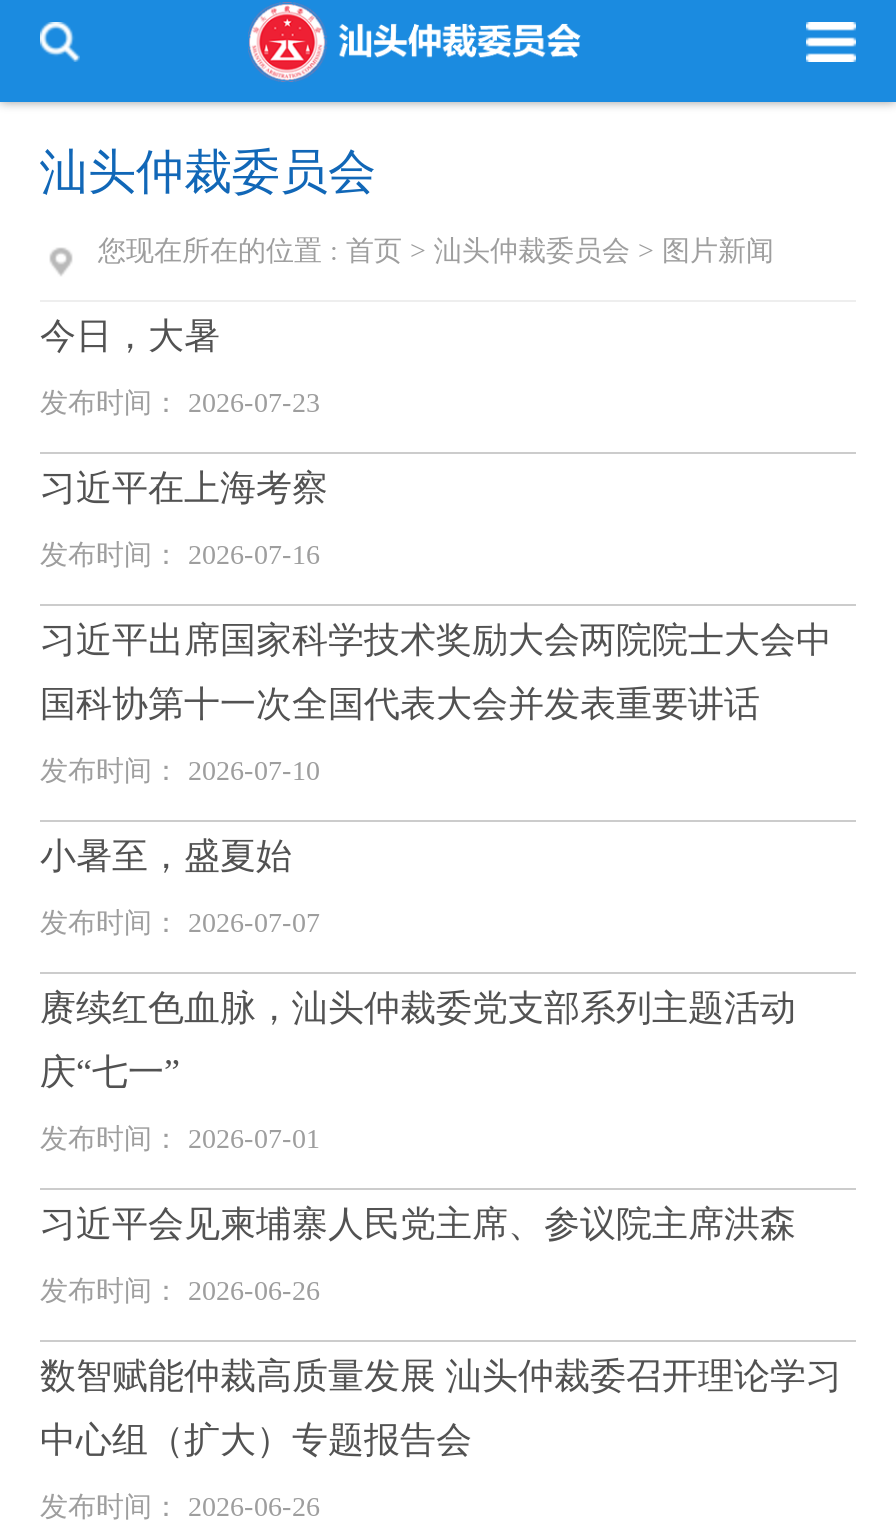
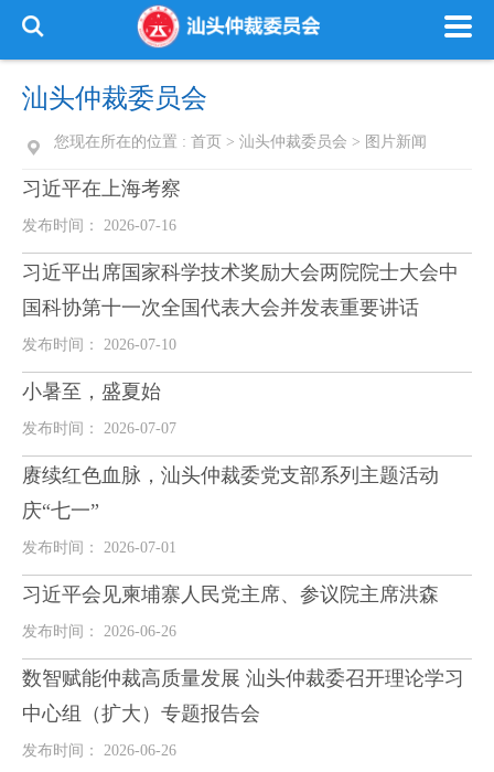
- 今日，大暑
- 发布时间： 2026-07-23
